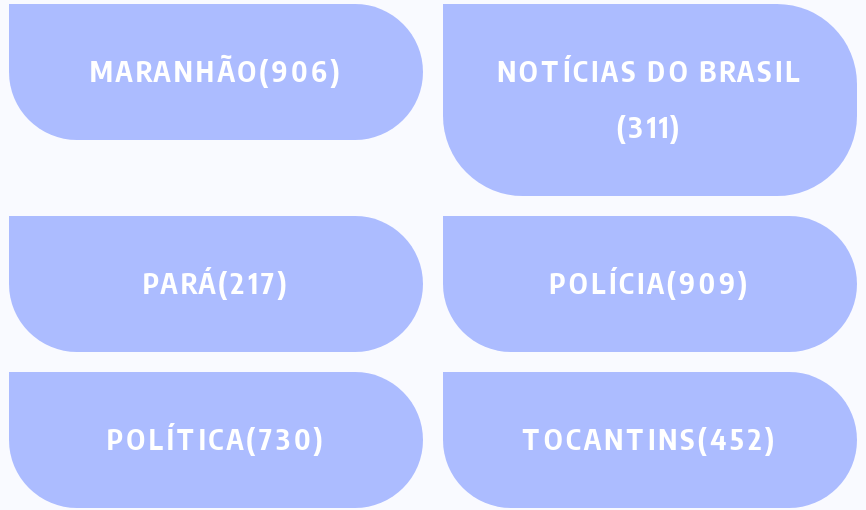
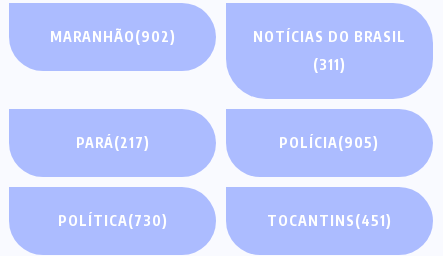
- MARANHÃO(906)
+ MARANHÃO(902)

- POLÍCIA(909)
+ POLÍCIA(905)

- TOCANTINS(452)
+ TOCANTINS(451)
